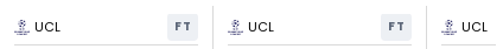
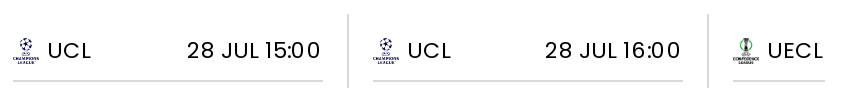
- FT
+ 28 JUL 15:00

- FT
+ 28 JUL 16:00

- UCL
+ UECL
